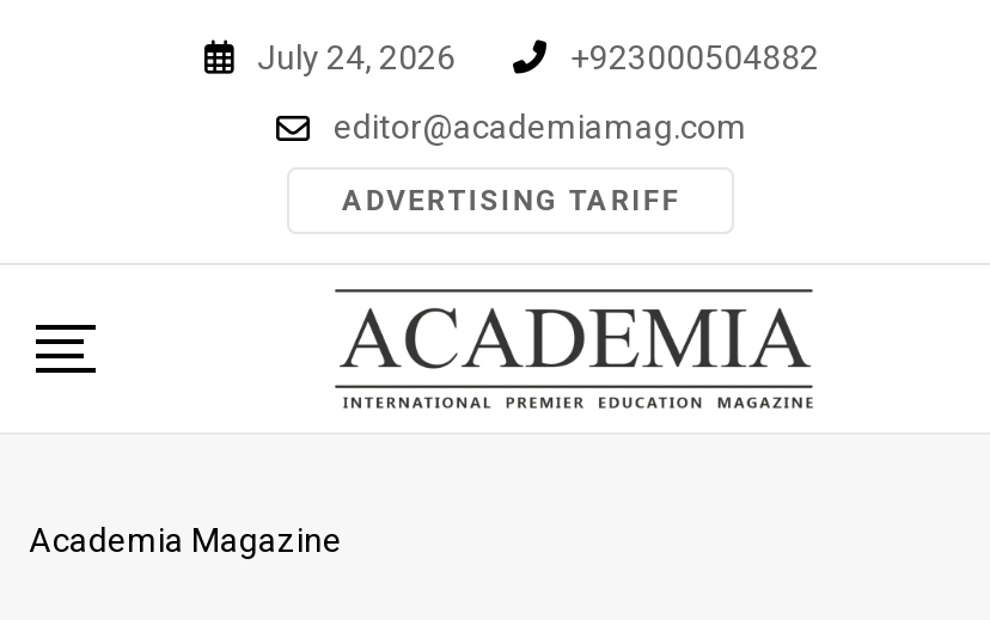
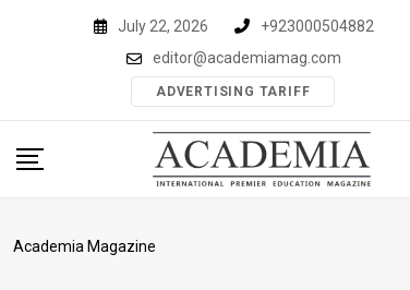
- July 24, 2026
+ July 22, 2026
